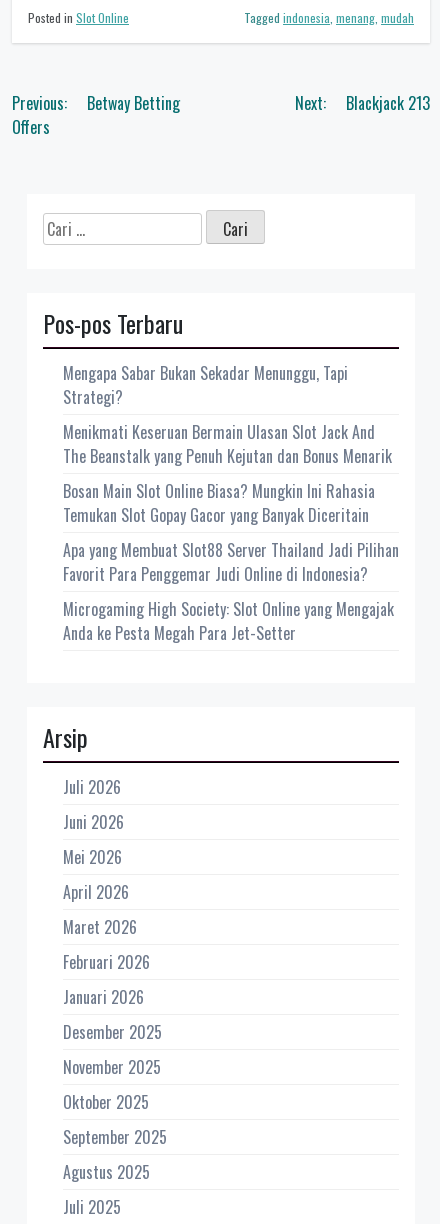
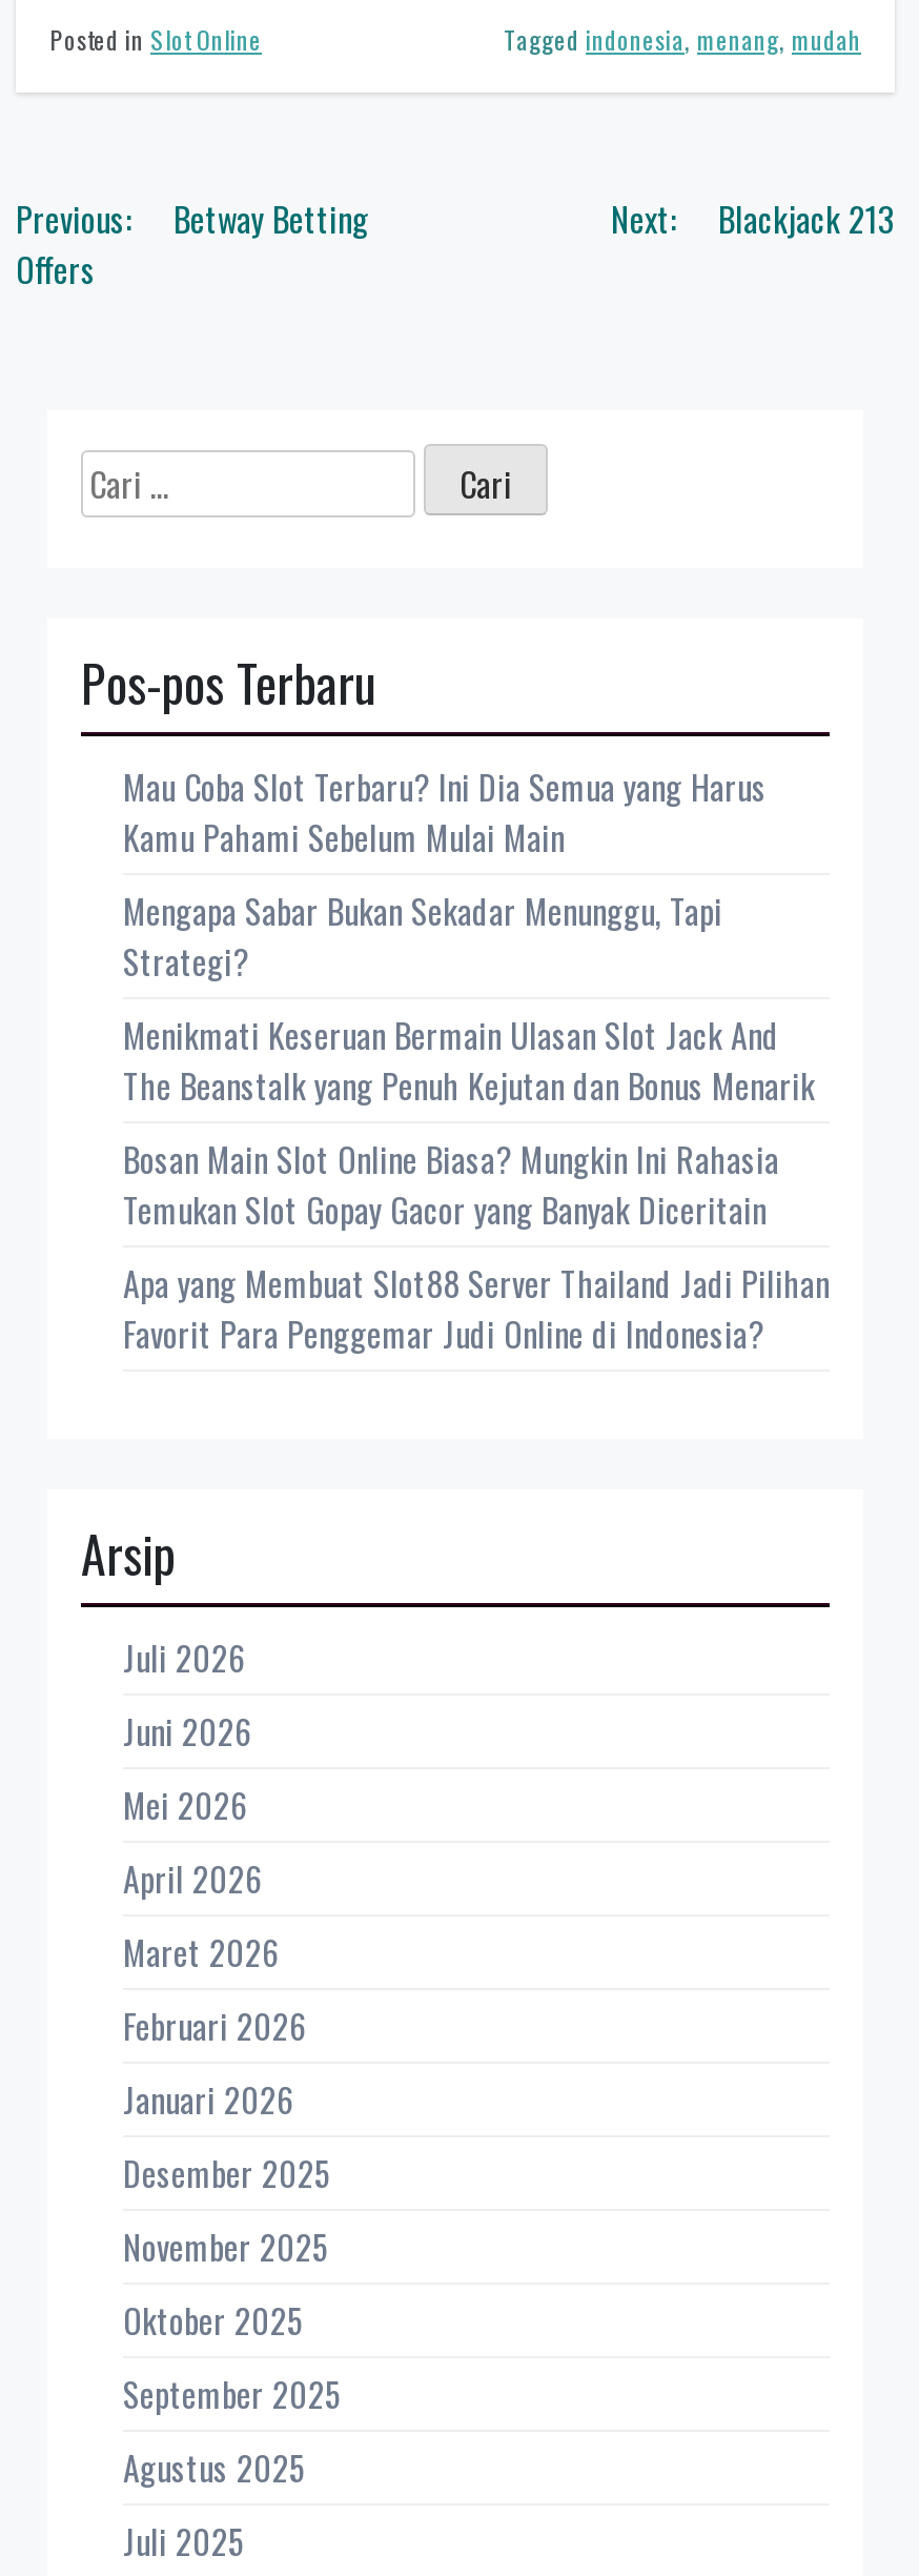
+ Mau Coba Slot Terbaru? Ini Dia Semua yang Harus
+ Kamu Pahami Sebelum Mulai Main

moved down: Mengapa Sabar Bukan Sekadar Menunggu, Tapi | Strategi? | Menikmati Keseruan Bermain Ulasan Slot Jack And | The Beanstalk yang Penuh Kejutan dan Bonus Menarik | Bosan Main Slot Online Biasa? Mungkin Ini Rahasia | Temukan Slot Gopay Gacor yang Banyak Diceritain | Apa yang Membuat Slot88 Server Thailand Jadi Pilihan | Favorit Para Penggemar Judi Online di Indonesia?

- Microgaming High Society: Slot Online yang Mengajak
- Anda ke Pesta Megah Para Jet-Setter
